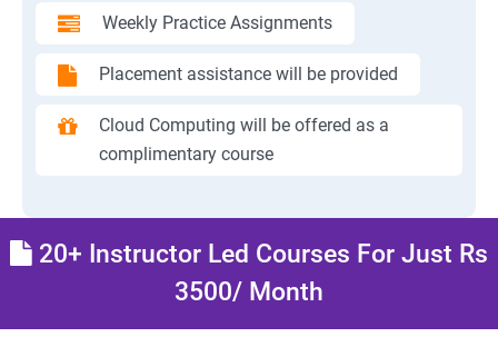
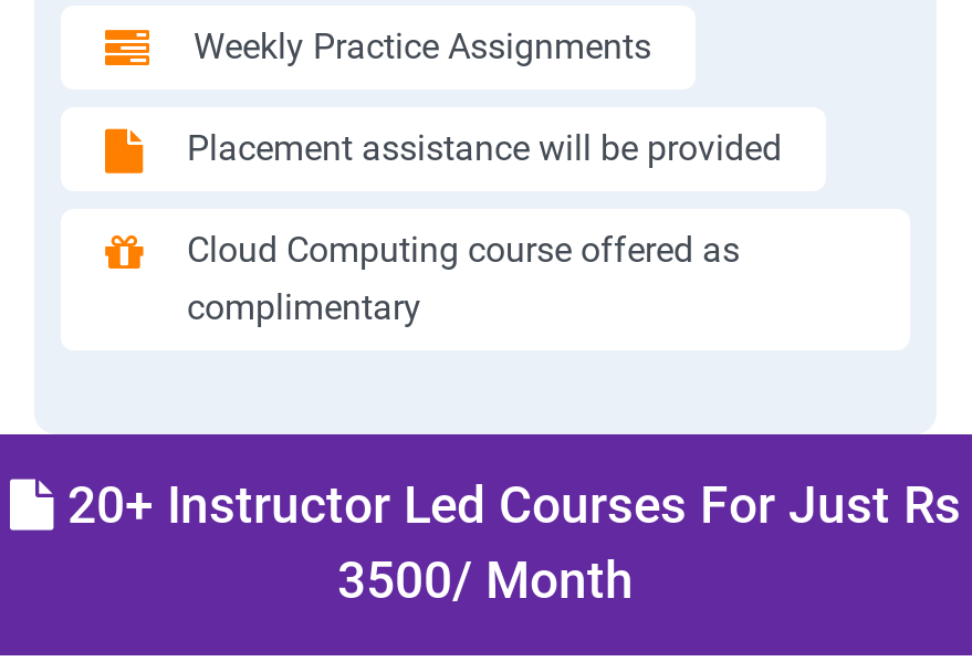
- Cloud Computing will be offered as a
- complimentary course
+ Cloud Computing course offered as
+ complimentary
